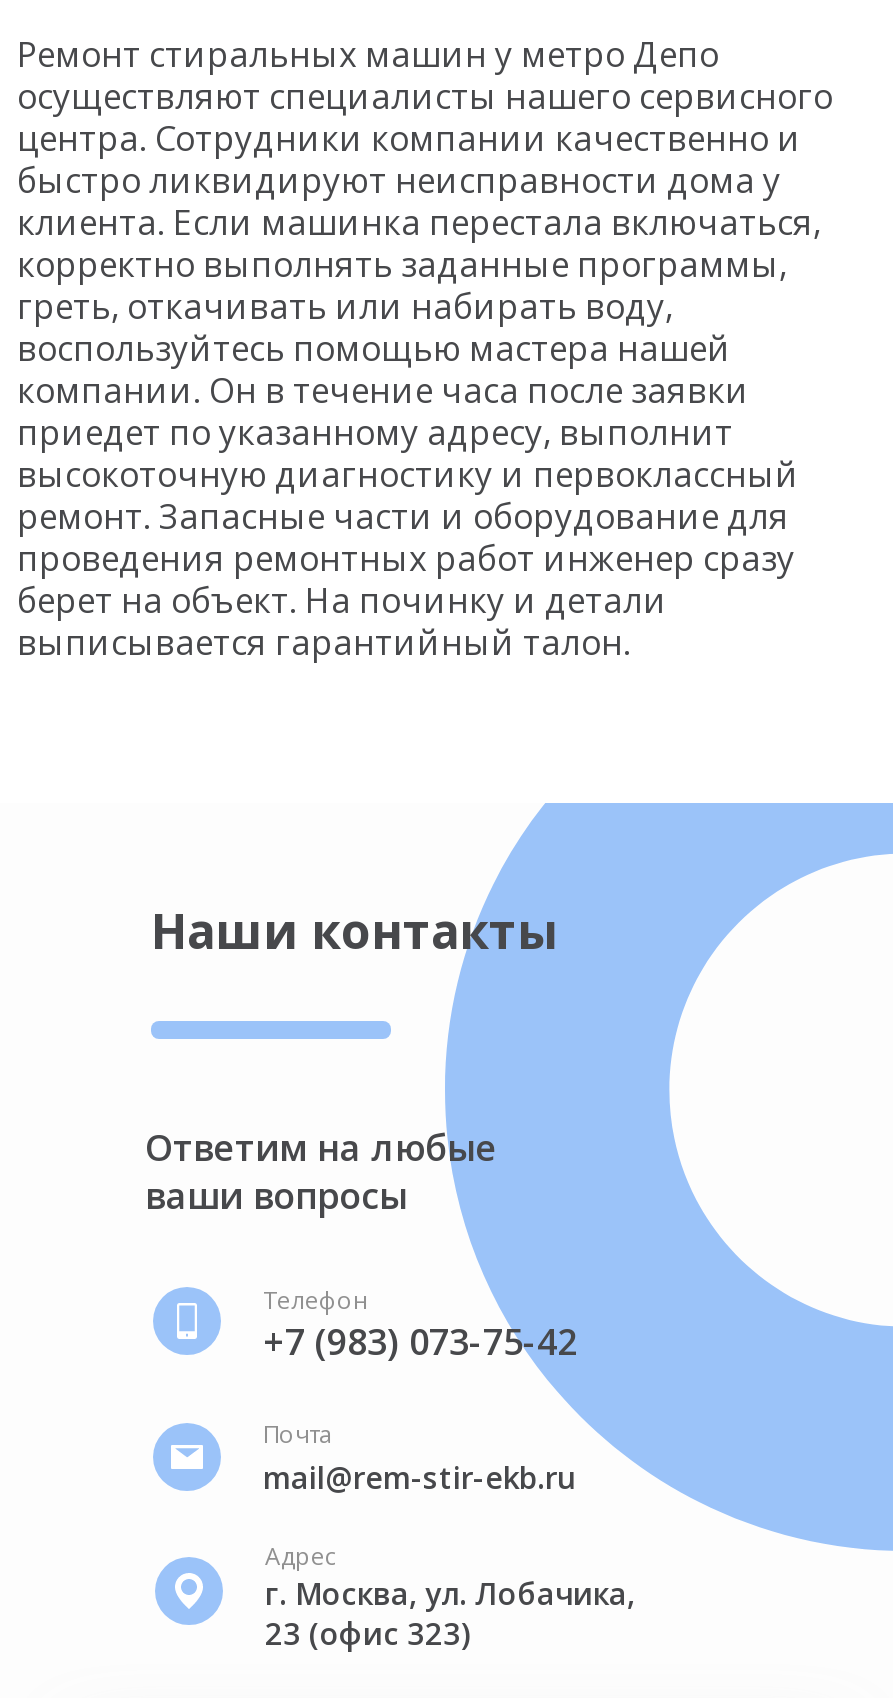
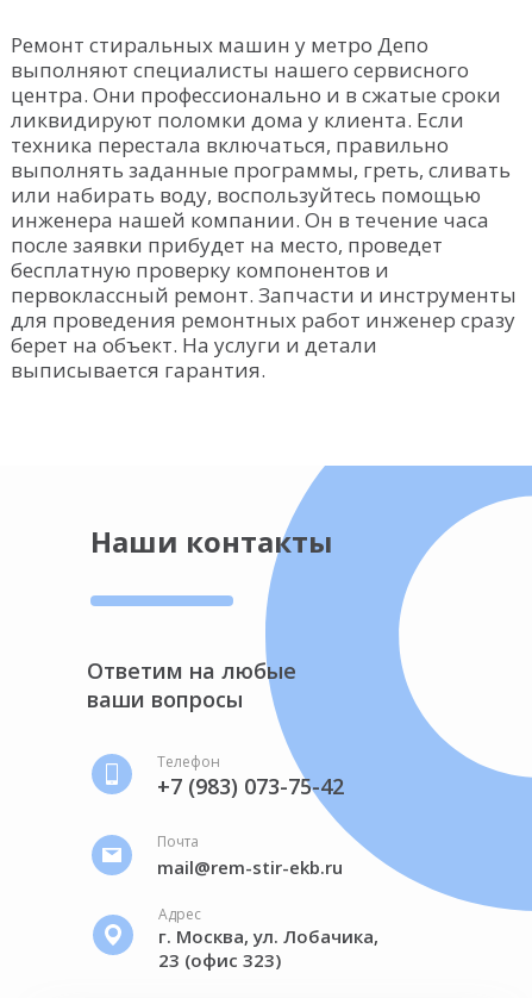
- осуществляют специалисты нашего сервисного
- центра. Сотрудники компании качественно и
- быстро ликвидируют неисправности дома у
- клиента. Если машинка перестала включаться,
- корректно выполнять заданные программы,
- греть, откачивать или набирать воду,
- воспользуйтесь помощью мастера нашей
- компании. Он в течение часа после заявки
- приедет по указанному адресу, выполнит
- высокоточную диагностику и первоклассный
- ремонт. Запасные части и оборудование для
- проведения ремонтных работ инженер сразу
- берет на объект. На починку и детали
- выписывается гарантийный талон.
+ выполняют специалисты нашего сервисного
+ центра. Они профессионально и в сжатые сроки
+ ликвидируют поломки дома у клиента. Если
+ техника перестала включаться, правильно
+ выполнять заданные программы, греть, сливать
+ или набирать воду, воспользуйтесь помощью
+ инженера нашей компании. Он в течение часа
+ после заявки прибудет на место, проведет
+ бесплатную проверку компонентов и
+ первоклассный ремонт. Запчасти и инструменты
+ для проведения ремонтных работ инженер сразу
+ берет на объект. На услуги и детали
+ выписывается гарантия.
